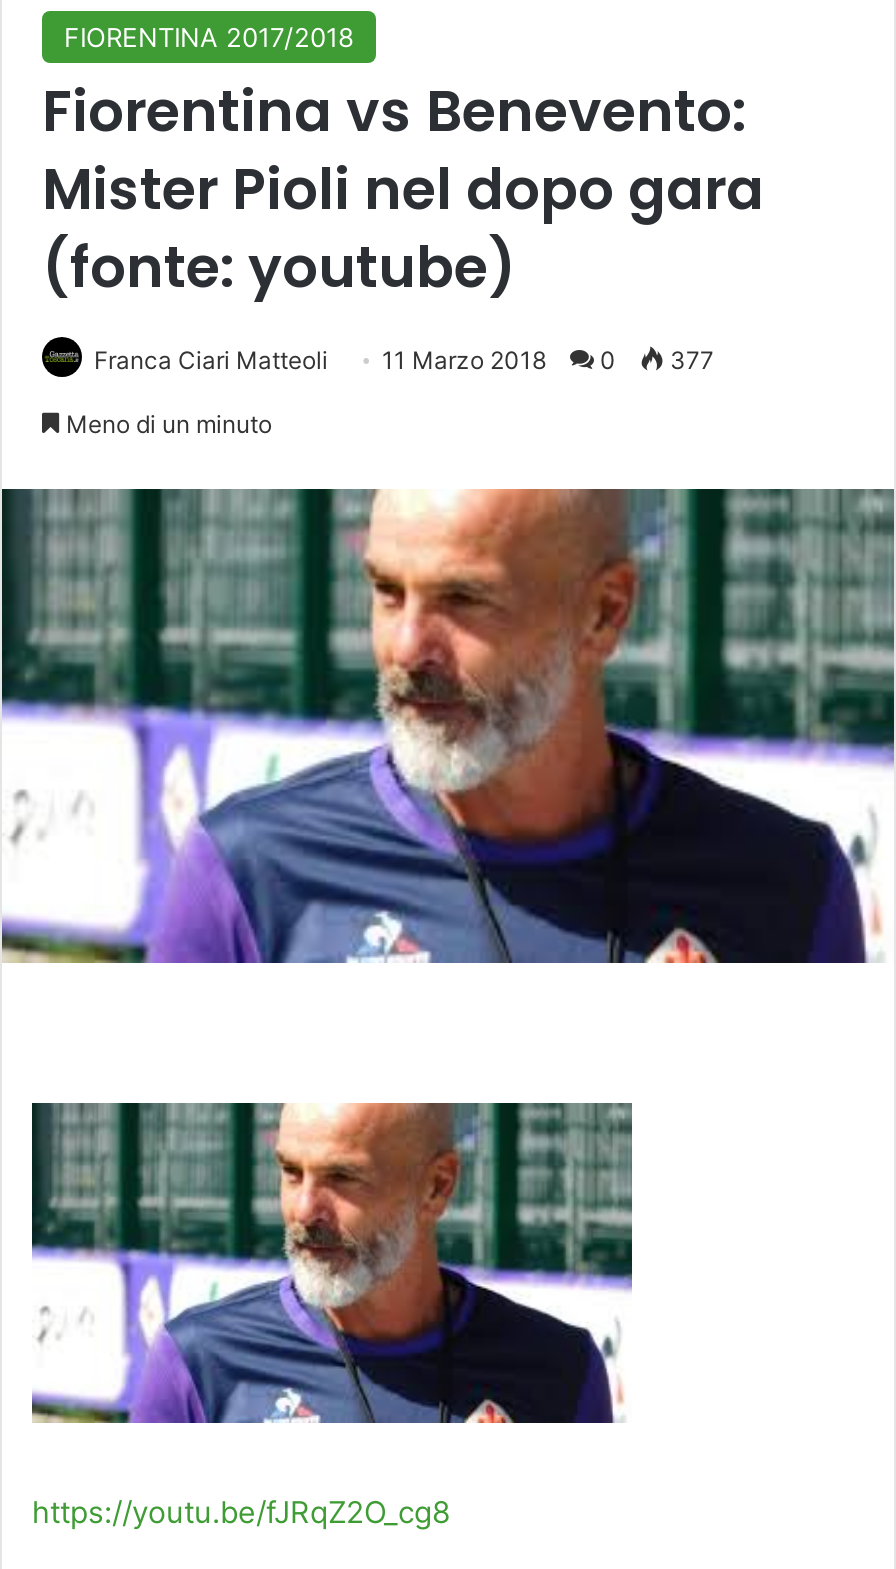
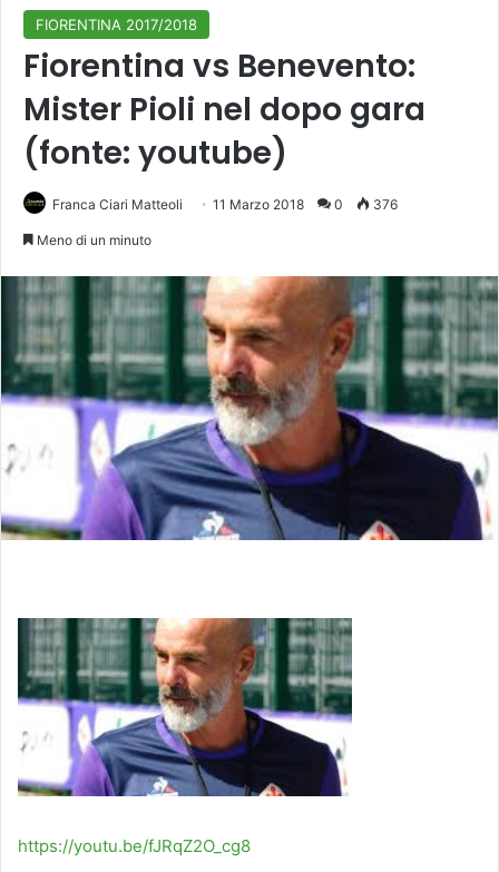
- Franca Ciari Matteoli 11 Marzo 2018 0 377
+ Franca Ciari Matteoli 11 Marzo 2018 0 376
